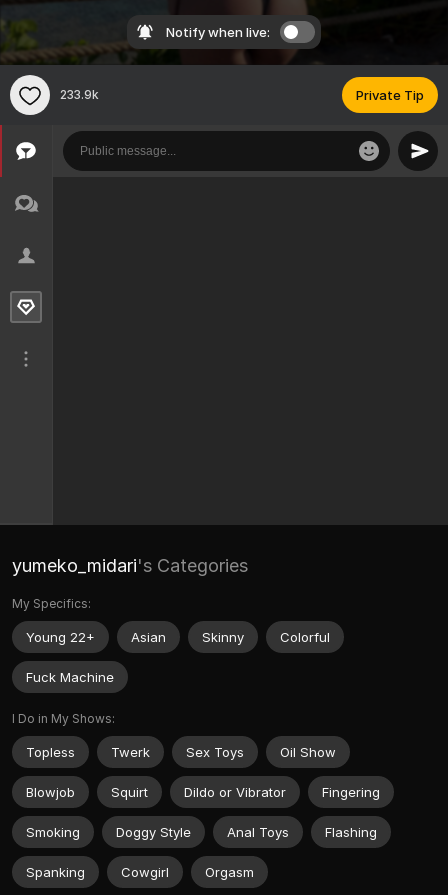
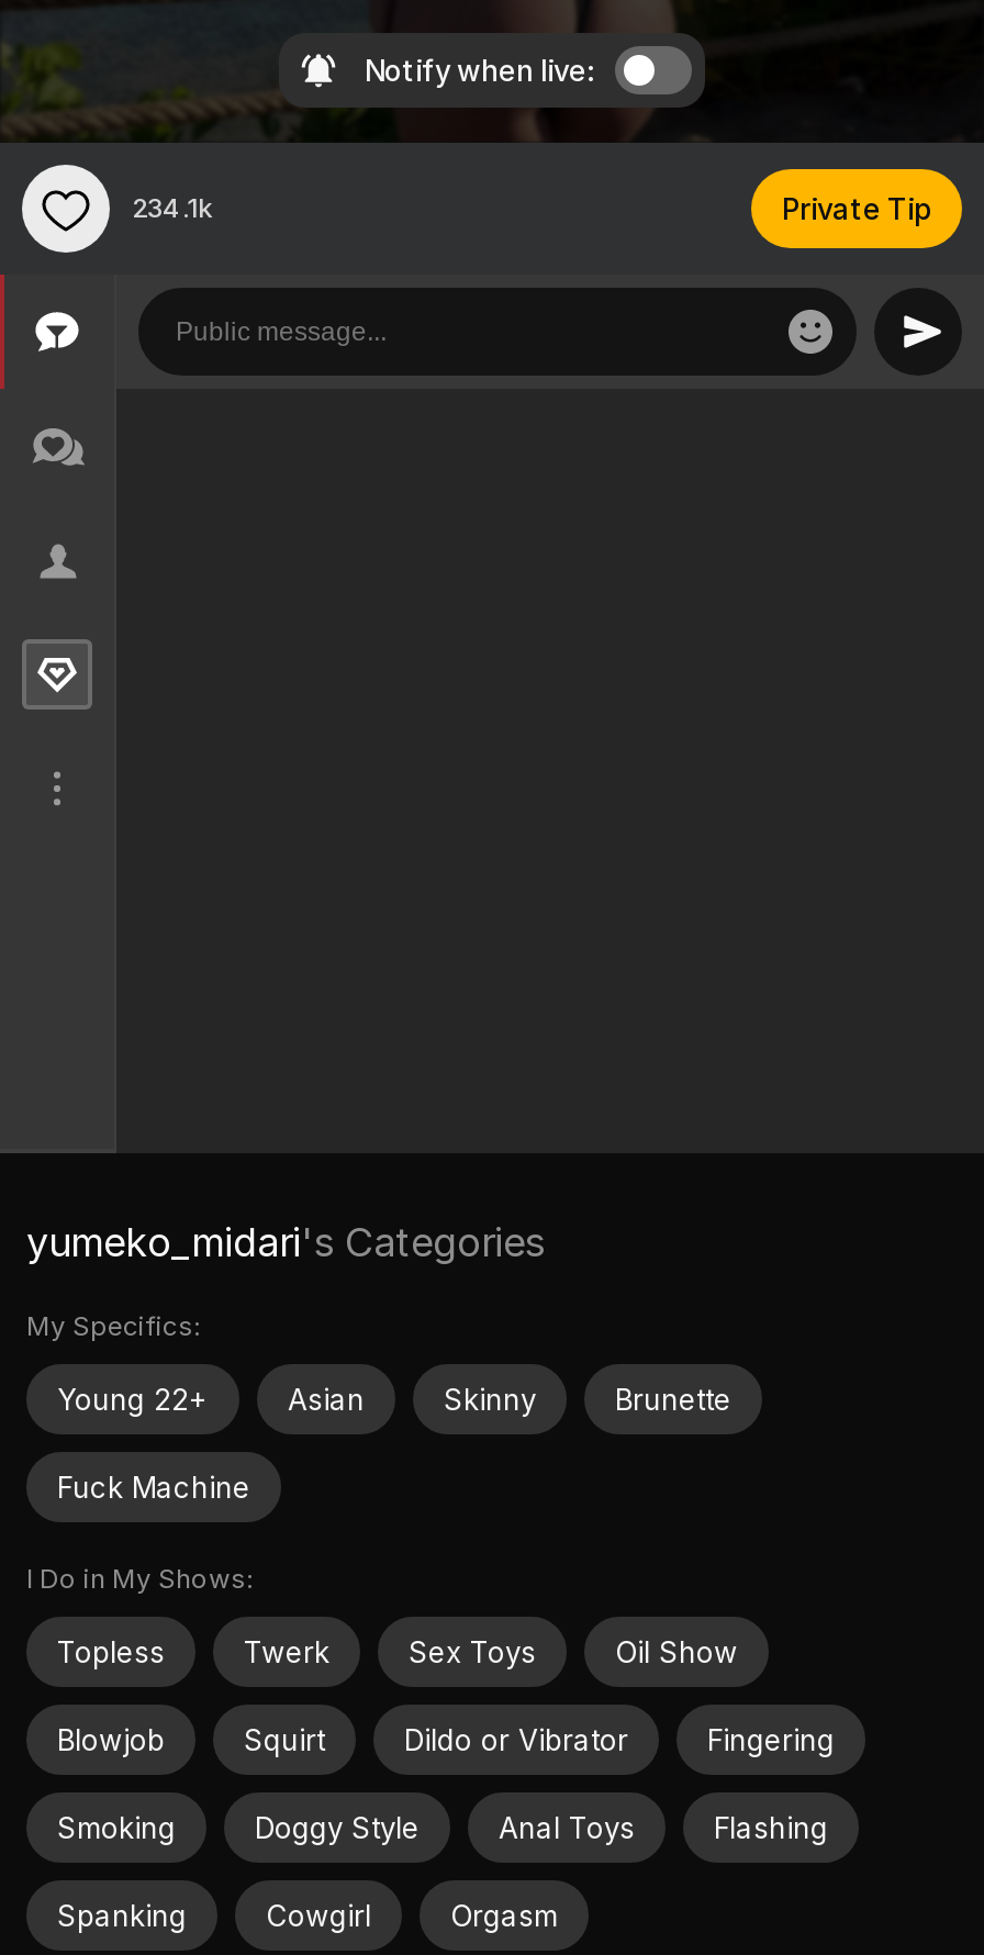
- 233.9k
+ 234.1k

- Colorful
+ Brunette
